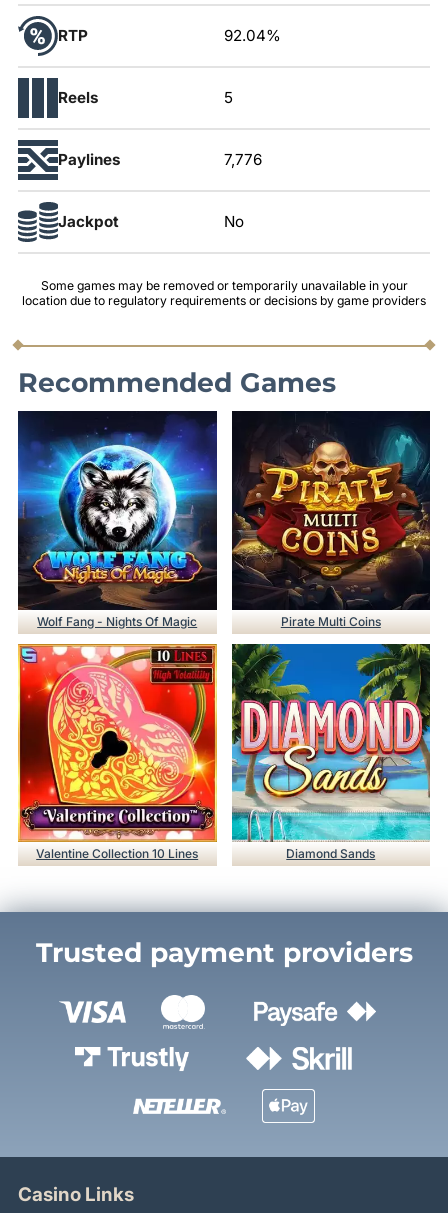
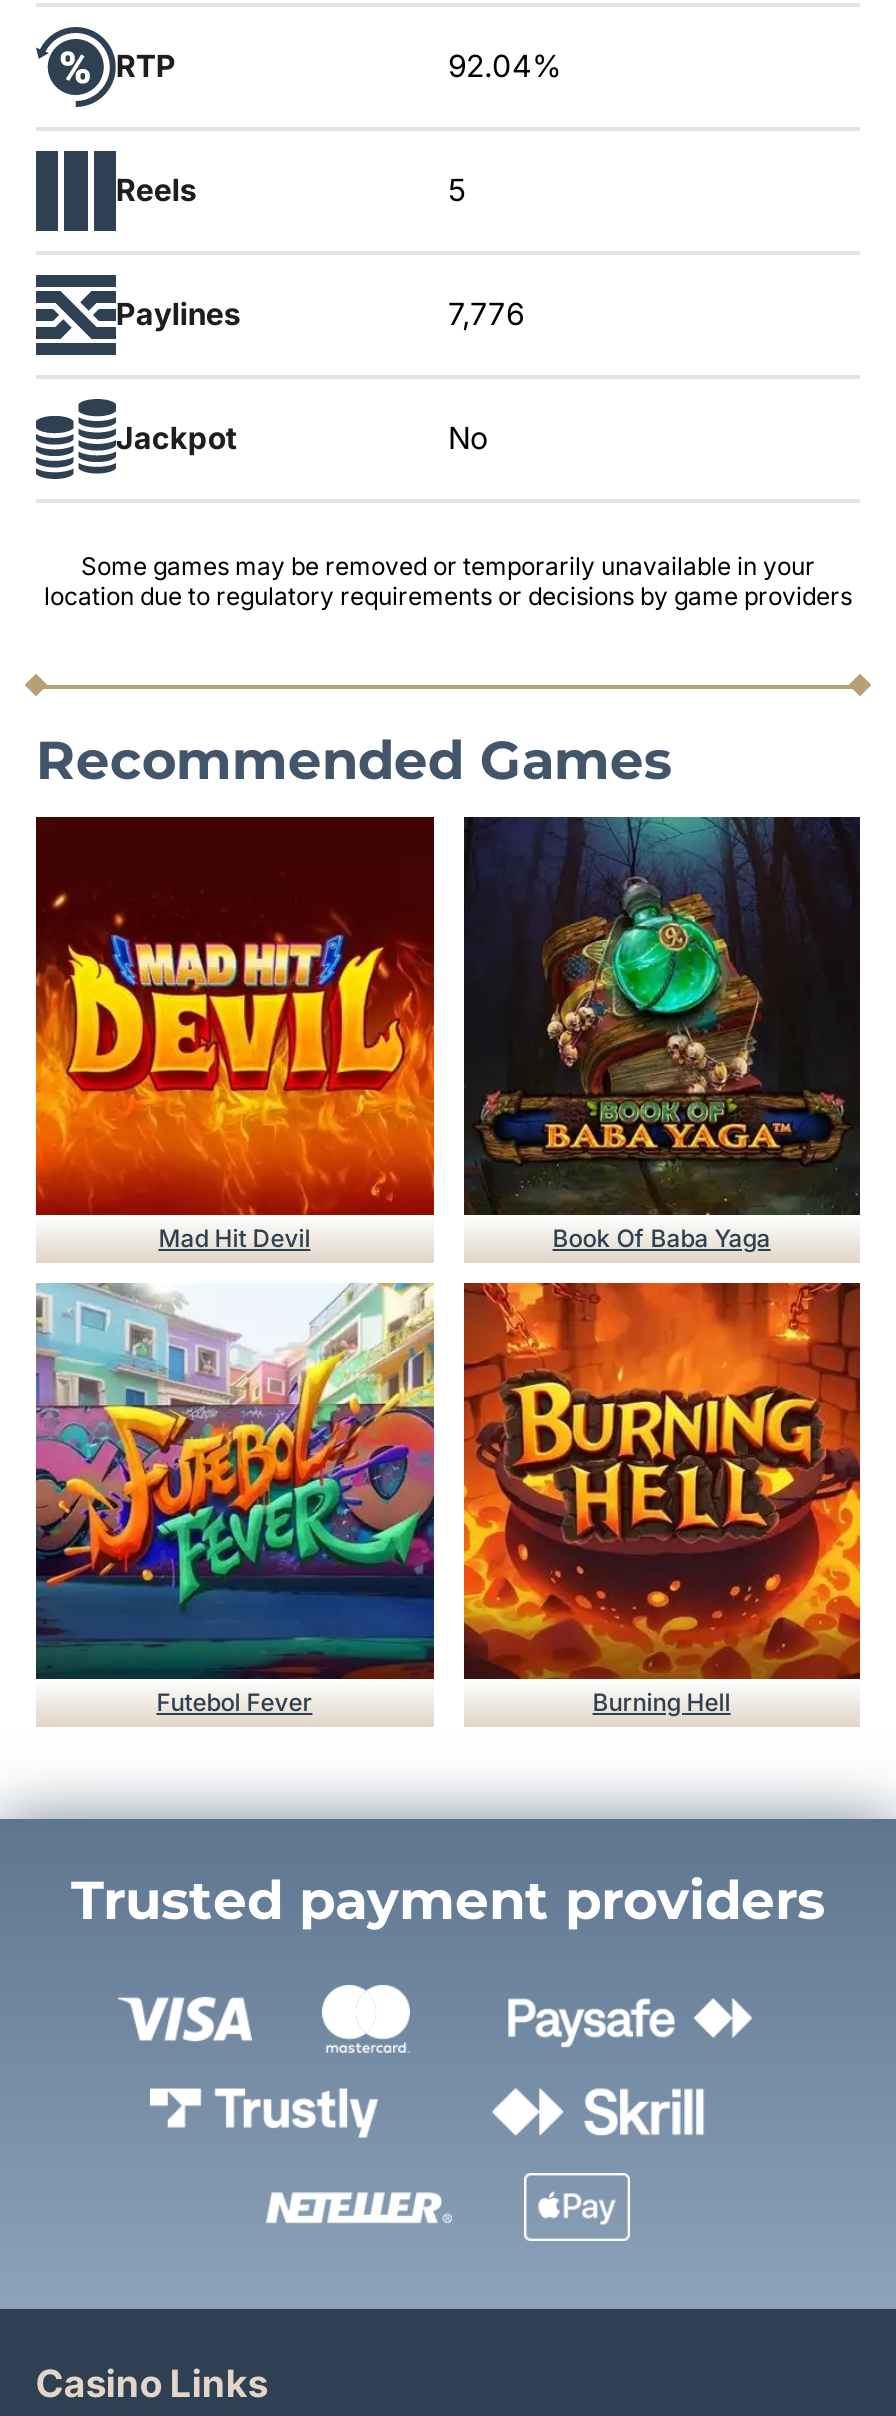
- [image]
+ [image]

- [image]
- Wolf Fang - Nights Of Magic
- Pirate Multi Coins
+ [image]
+ Mad Hit Devil
+ Book Of Baba Yaga

- [image]
- Valentine Collection 10 Lines
- Diamond Sands
+ [image]
+ Futebol Fever
+ Burning Hell

- [image]
+ [image]
